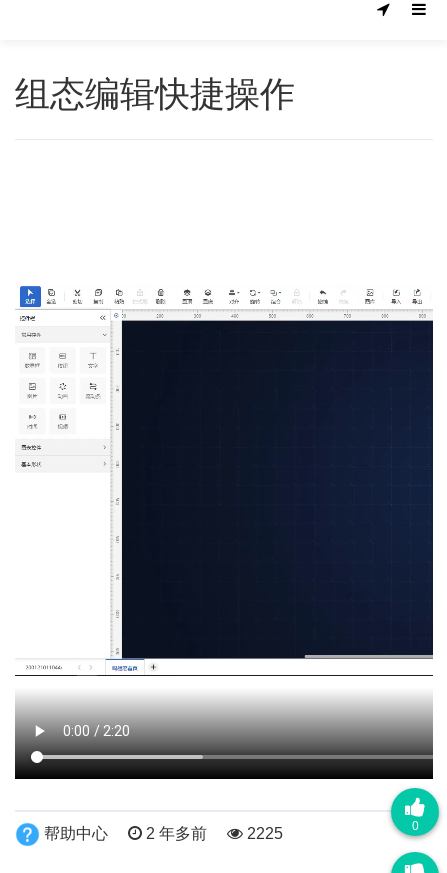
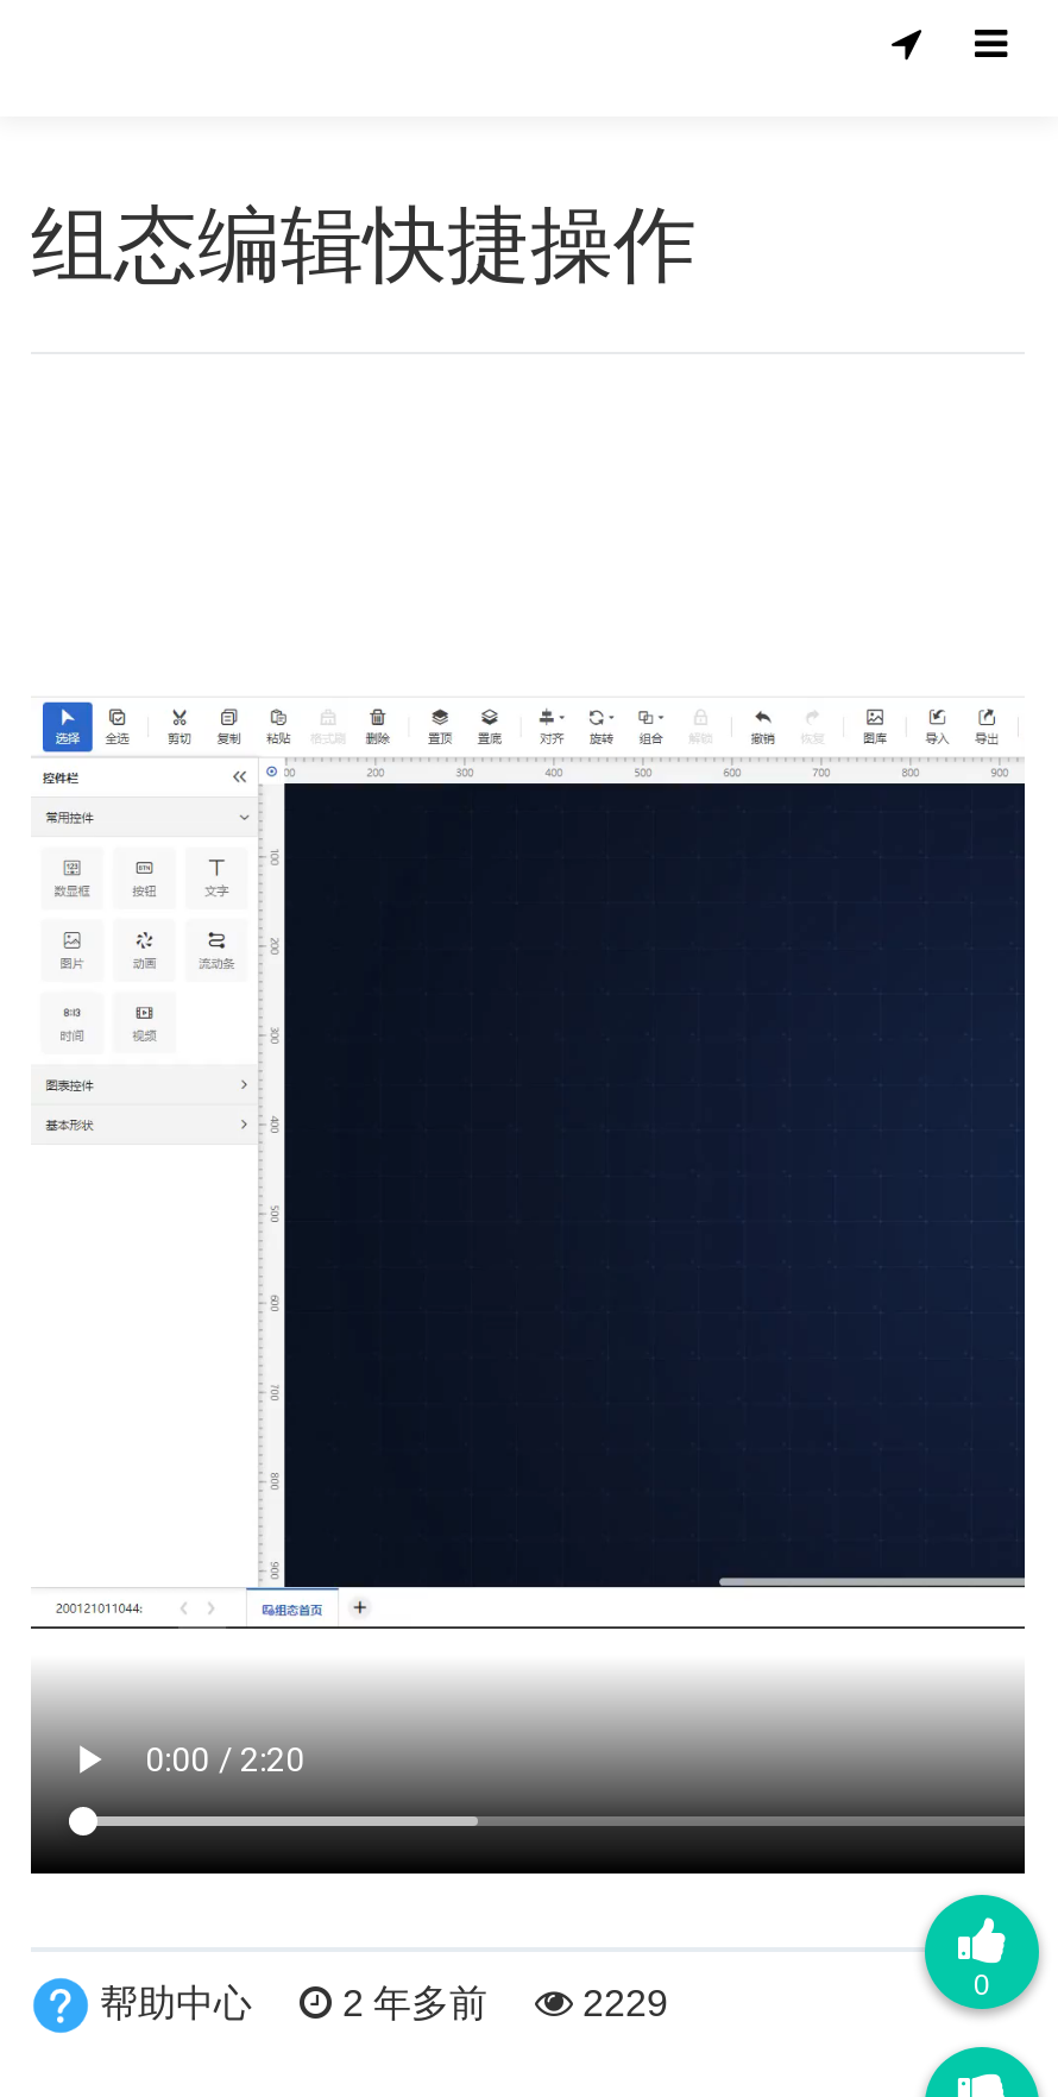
- 2225
+ 2229
